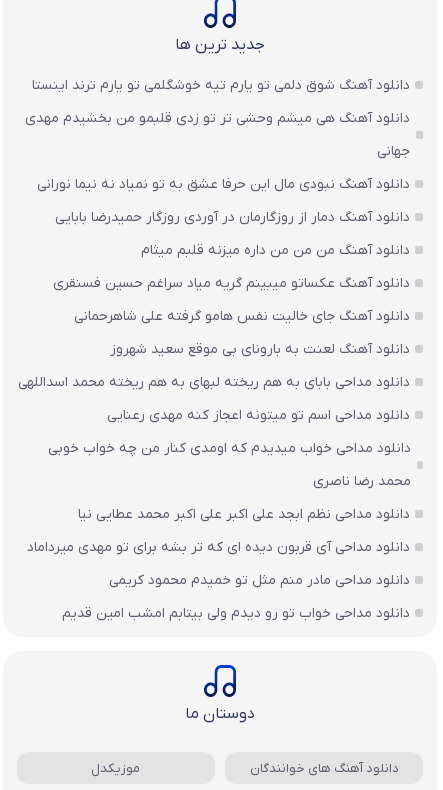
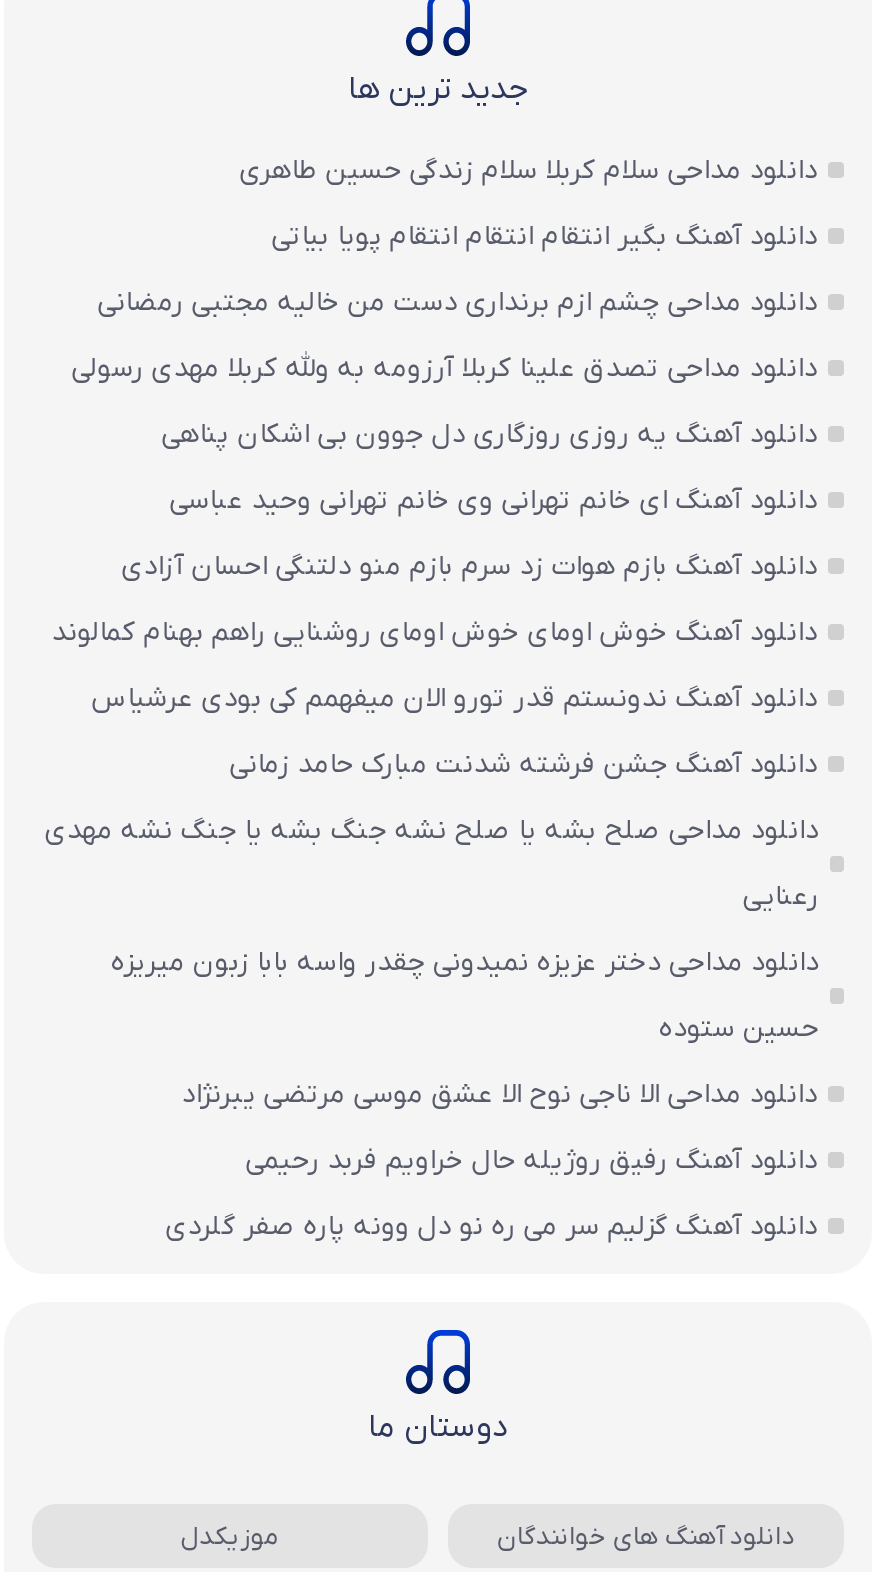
- دانلود آهنگ شوق دلمی تو یارم تیه خوشگلمی تو یارم ترند اینستا
+ دانلود مداحی سلام کربلا سلام زندگی حسین طاهری

- دانلود آهنگ هی میشم وحشی تر تو زدی قلبمو من بخشیدم مهدی
+ دانلود آهنگ بگیر انتقام انتقام انتقام پویا بیاتی

- جهانی
+ دانلود مداحی چشم ازم برنداری دست من خالیه مجتبی رمضانی

- دانلود آهنگ نبودی مال این حرفا عشق به تو نمیاد نه نیما نورانی
+ دانلود مداحی تصدق علینا کربلا آرزومه به ولله کربلا مهدی رسولی

- دانلود آهنگ دمار از روزگارمان در آوردی روزگار حمیدرضا بابایی
+ دانلود آهنگ یه روزی روزگاری دل جوون بی اشکان پناهی

- دانلود آهنگ من من من داره میزنه قلبم میثام
+ دانلود آهنگ ای خانم تهرانی وی خانم تهرانی وحید عباسی

- دانلود آهنگ عکساتو میبینم گریه میاد سراغم حسین فسنقری
+ دانلود آهنگ بازم هوات زد سرم بازم منو دلتنگی احسان آزادی

- دانلود آهنگ جای خالیت نفس هامو گرفته علی شاهرحمانی
+ دانلود آهنگ خوش اومای خوش اومای روشنایی راهم بهنام کمالوند

- دانلود آهنگ لعنت به بارونای بی‌ موقع سعید شهروز
+ دانلود آهنگ ندونستم قدر تورو الان میفهمم کی بودی عرشیاس

- دانلود مداحی بابای به هم ریخته لبهای به هم ریخته محمد اسداللهی
+ دانلود آهنگ جشن فرشته شدنت مبارک حامد زمانی

- دانلود مداحی اسم تو میتونه اعجاز کنه مهدی رعنایی
+ دانلود مداحی صلح بشه یا صلح نشه جنگ بشه یا جنگ نشه مهدی

- دانلود مداحی خواب میدیدم که اومدی کنار من چه خواب خوبی
+ رعنایی

- محمد رضا ناصری
+ دانلود مداحی دختر عزیزه نمیدونی چقدر واسه بابا زبون میریزه

- دانلود مداحی نظم ابجد علی اکبر علی اکبر محمد عطایی نیا
+ حسین ستوده

- دانلود مداحی آی قربون دیده ای که تر بشه برای تو مهدی میرداماد
+ دانلود مداحی الا ناجی نوح الا عشق موسی مرتضی یبرنژاد

- دانلود مداحی مادر منم مثل تو خمیدم محمود کریمی
+ دانلود آهنگ رفیق روژیله حال خراویم فربد رحیمی

- دانلود مداحی خواب تو رو دیدم ولی بیتابم امشب امین قدیم
+ دانلود آهنگ گزلیم سر می ره نو دل وونه پاره صفر گلردی
